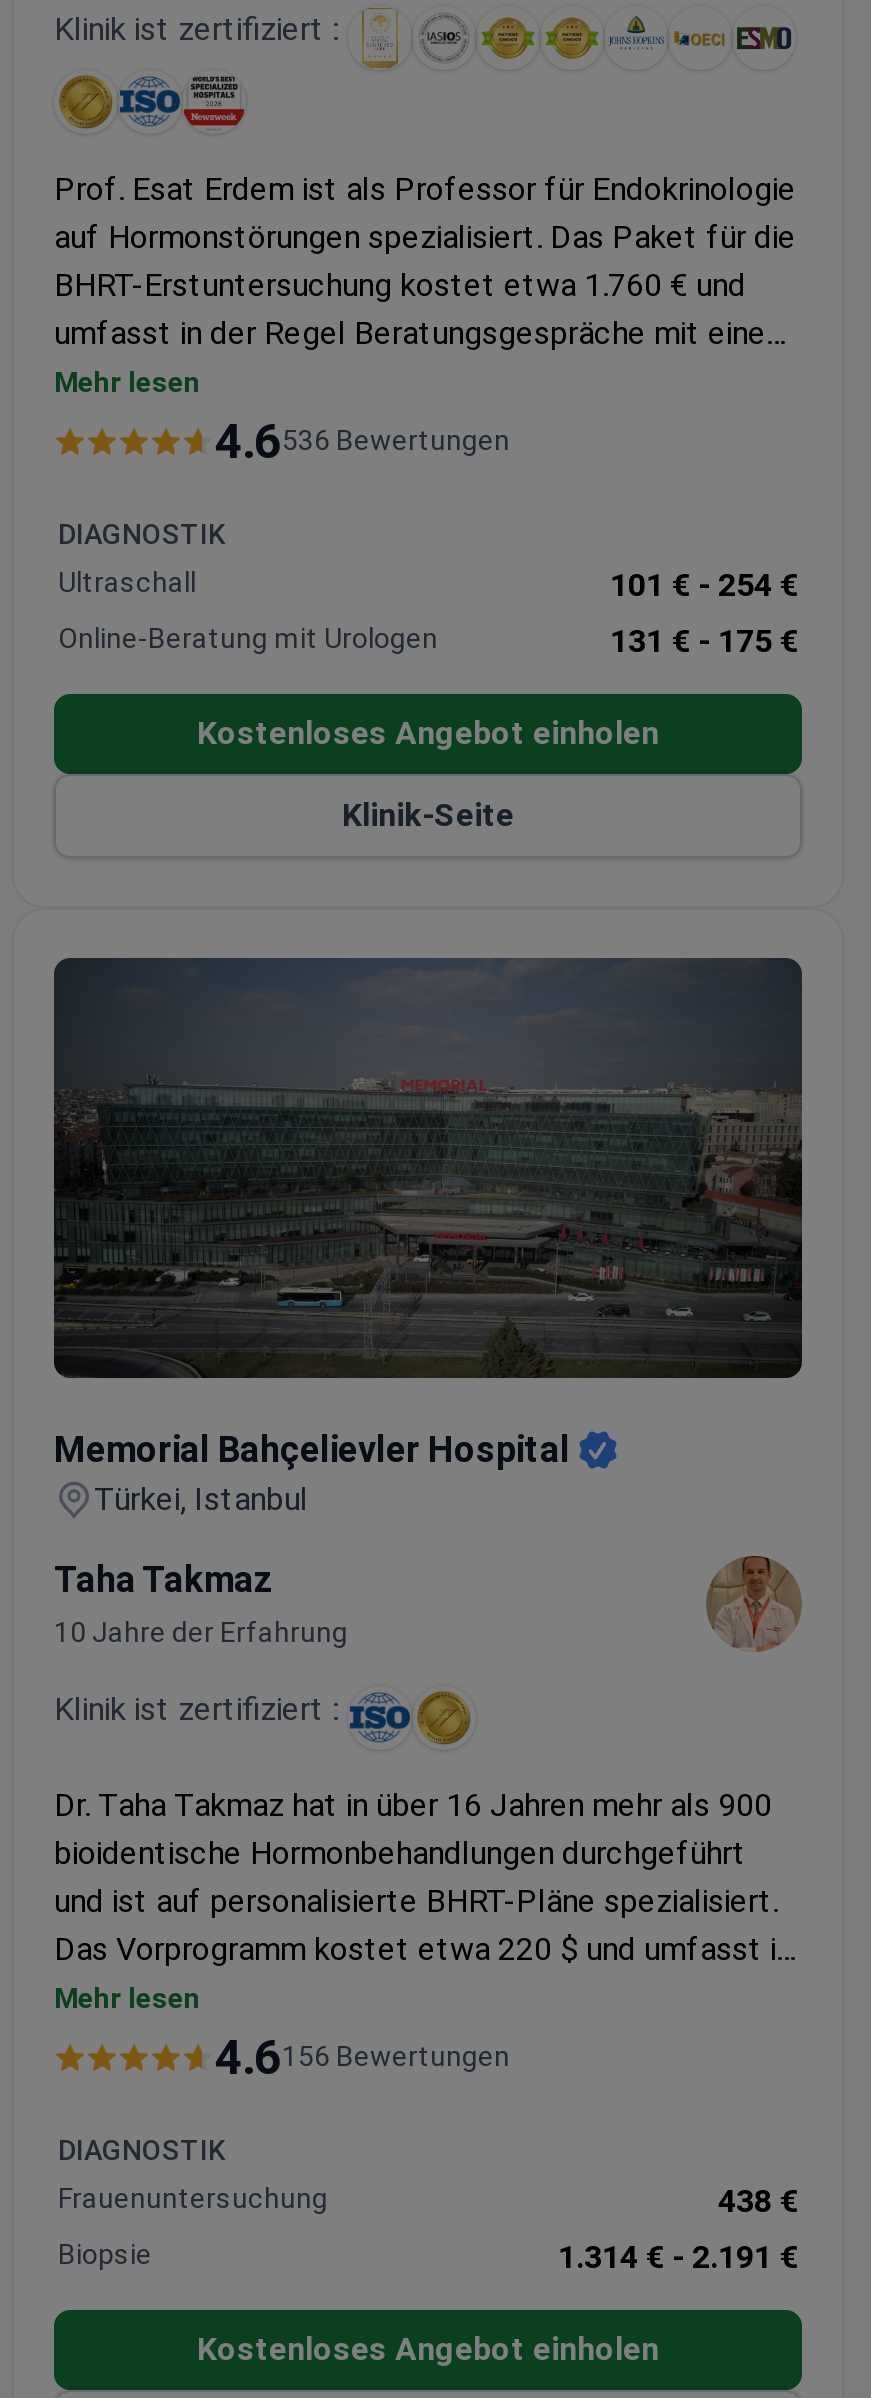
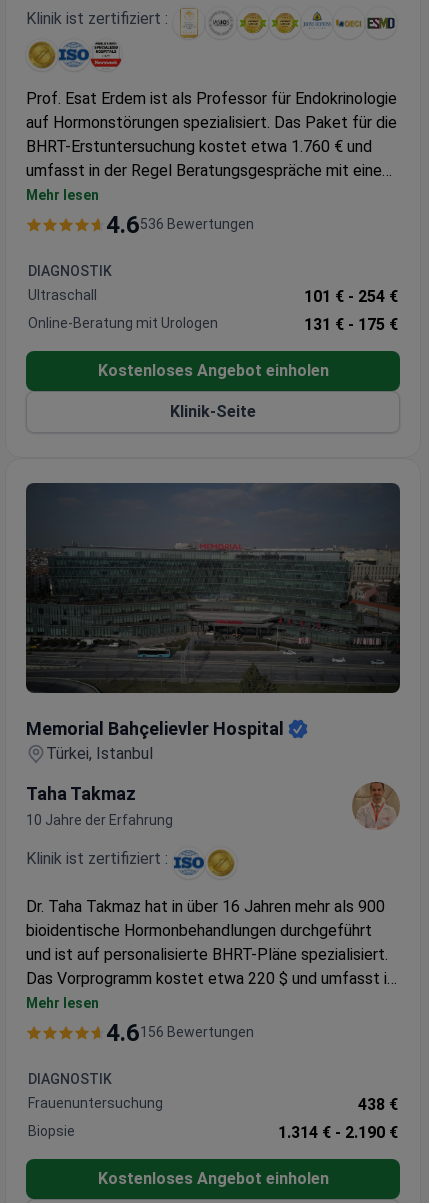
- 1.314 € - 2.191 €
+ 1.314 € - 2.190 €
